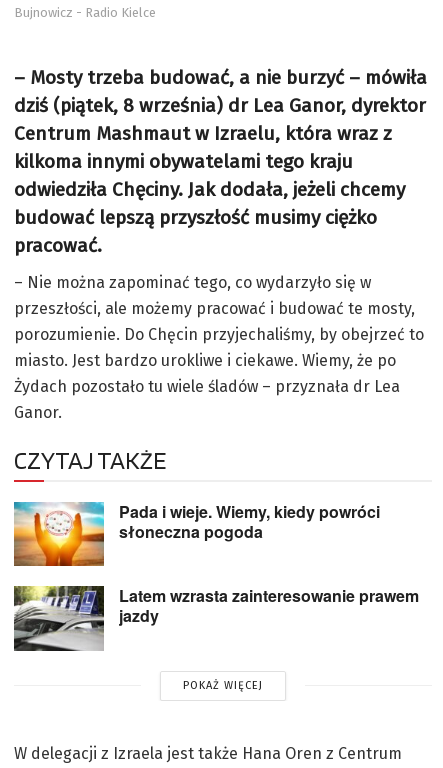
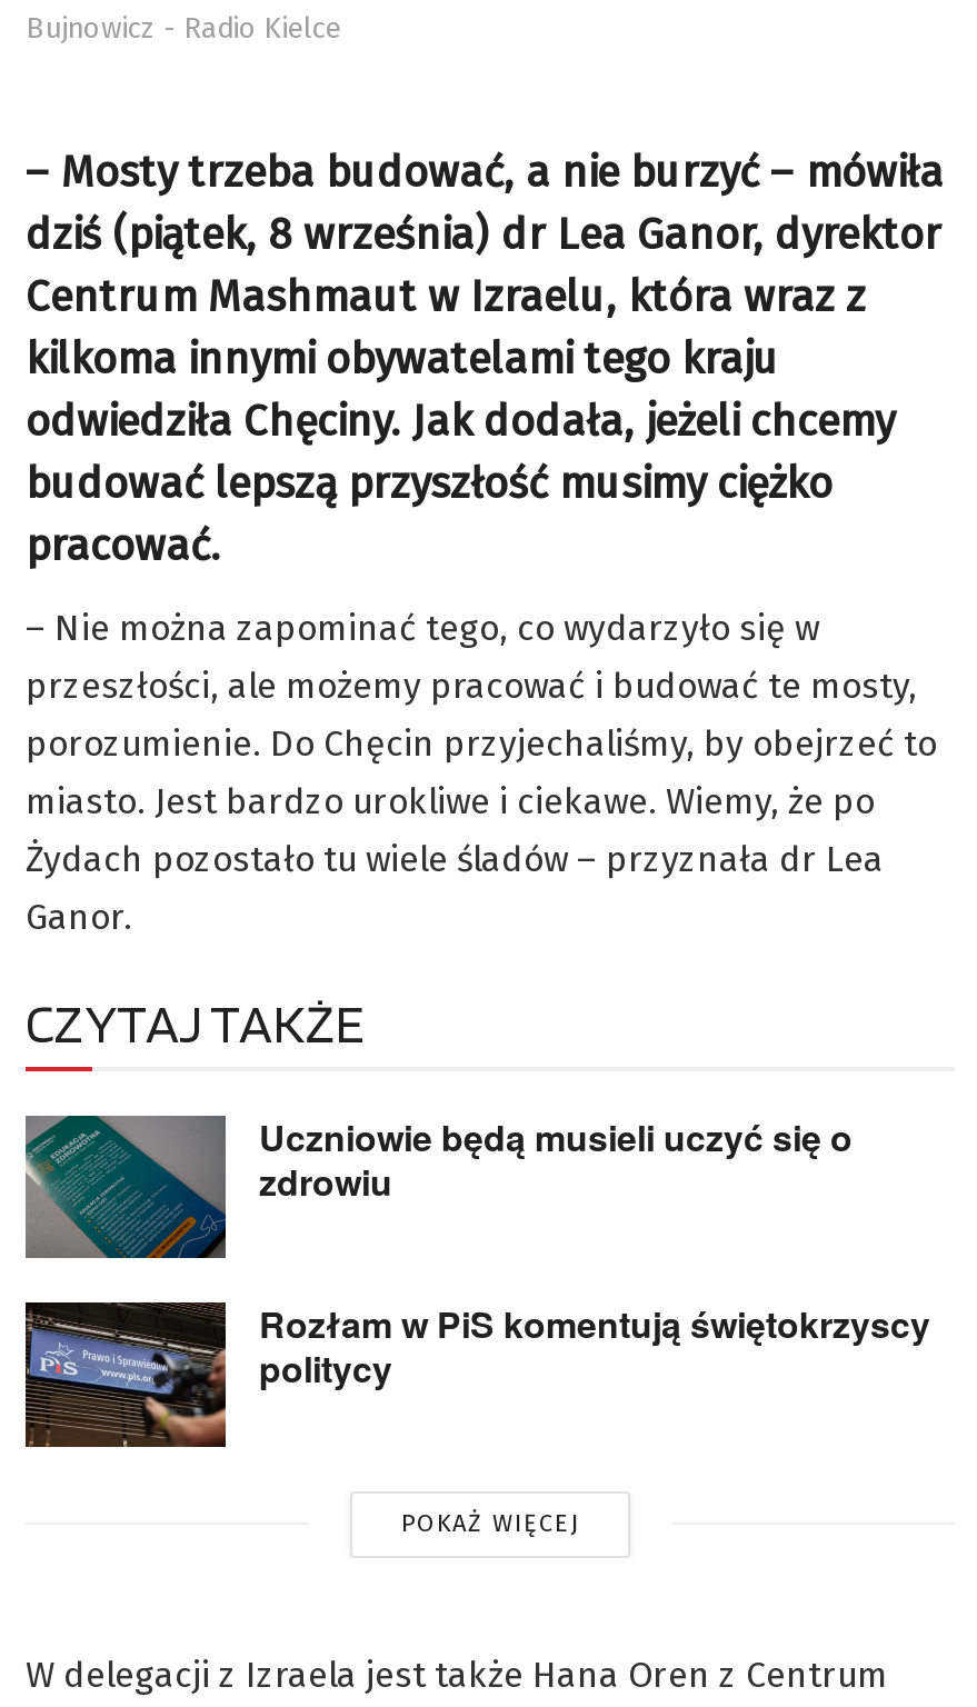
- [image]
- Pada i wieje. Wiemy, kiedy powróci
- słoneczna pogoda
+ [image]
+ Uczniowie będą musieli uczyć się o
+ zdrowiu

- [image]
- Latem wzrasta zainteresowanie prawem
- jazdy
+ [image]
+ Rozłam w PiS komentują świętokrzyscy
+ politycy
